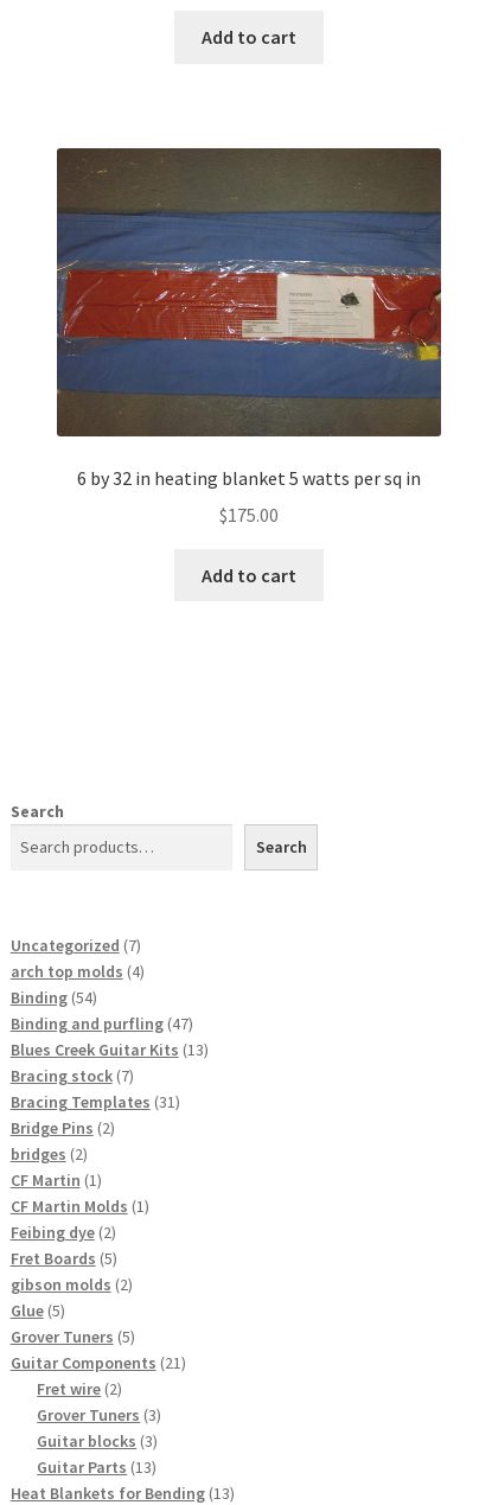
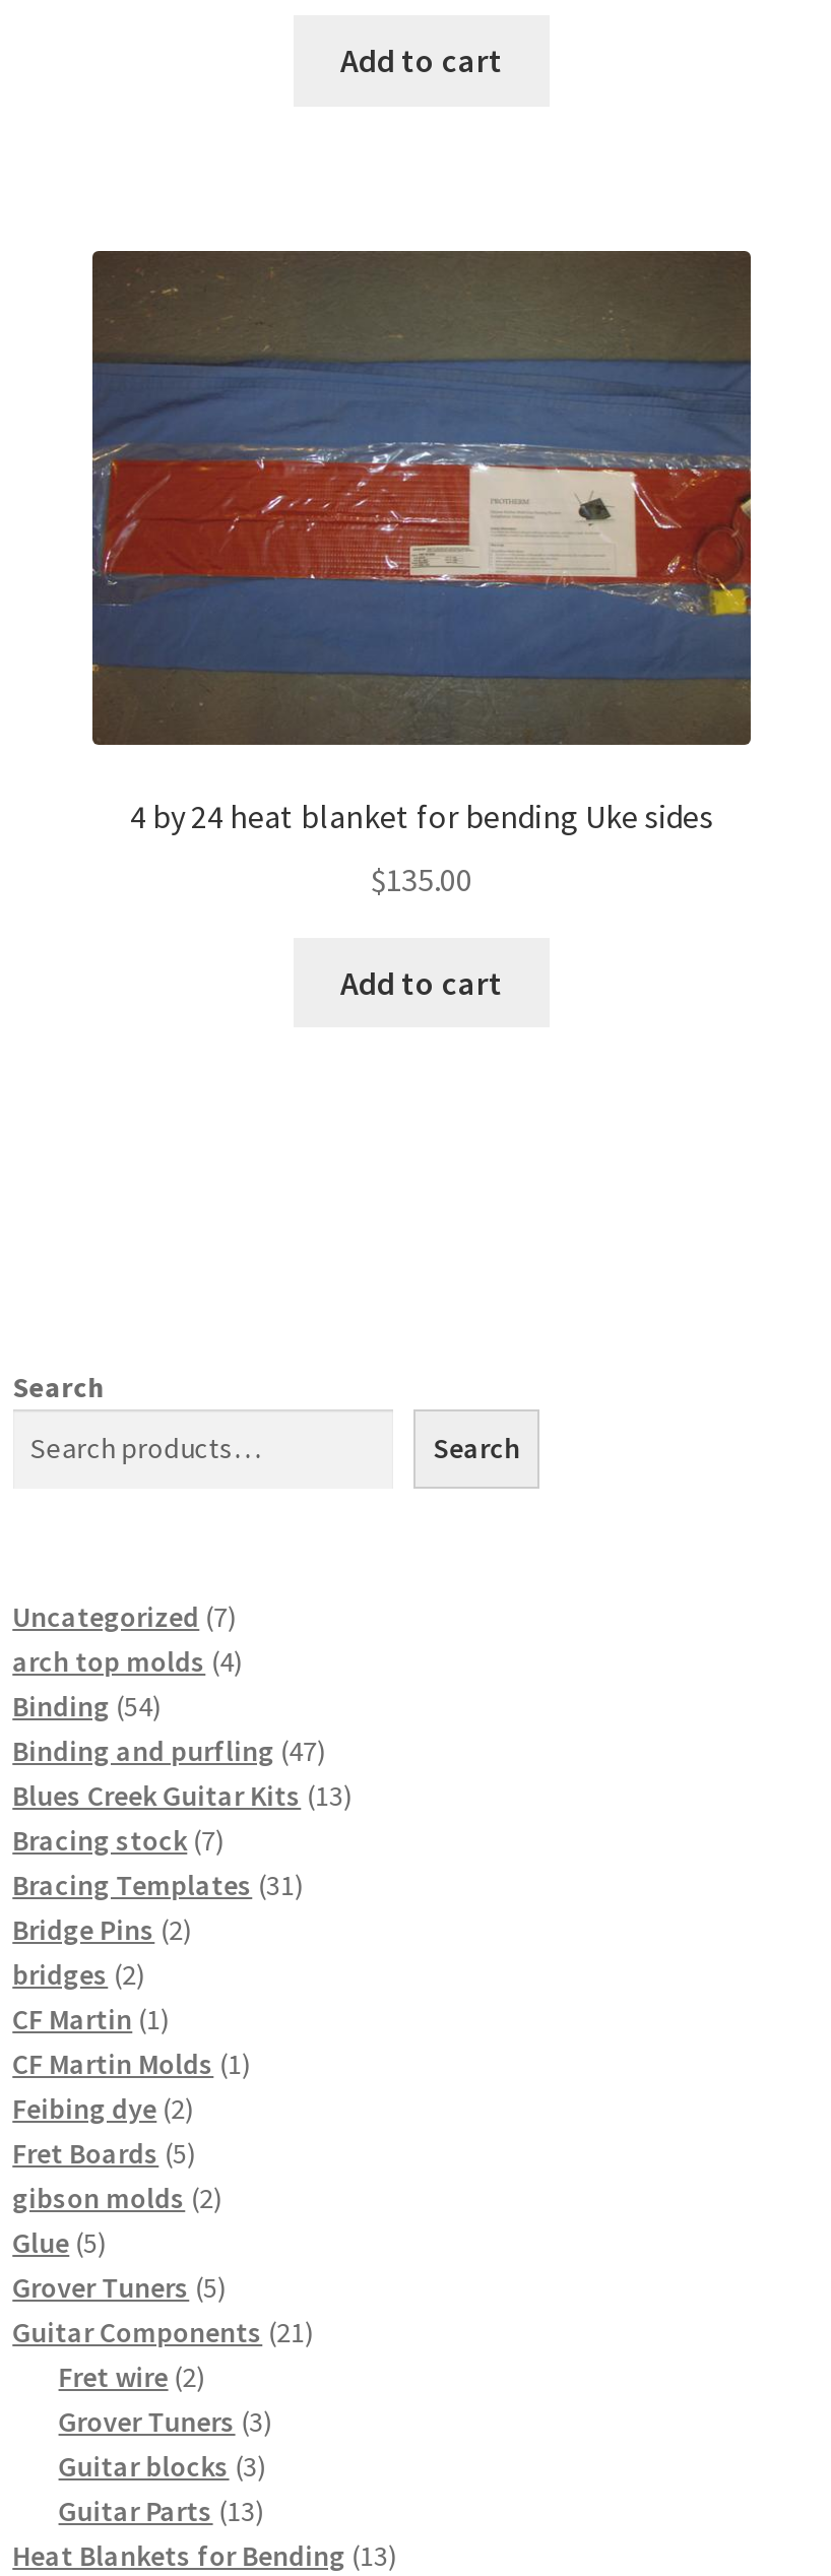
- 6 by 32 in heating blanket 5 watts per sq in
+ 4 by 24 heat blanket for bending Uke sides

- $175.00
+ $135.00
